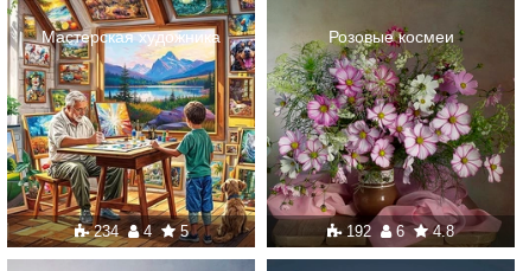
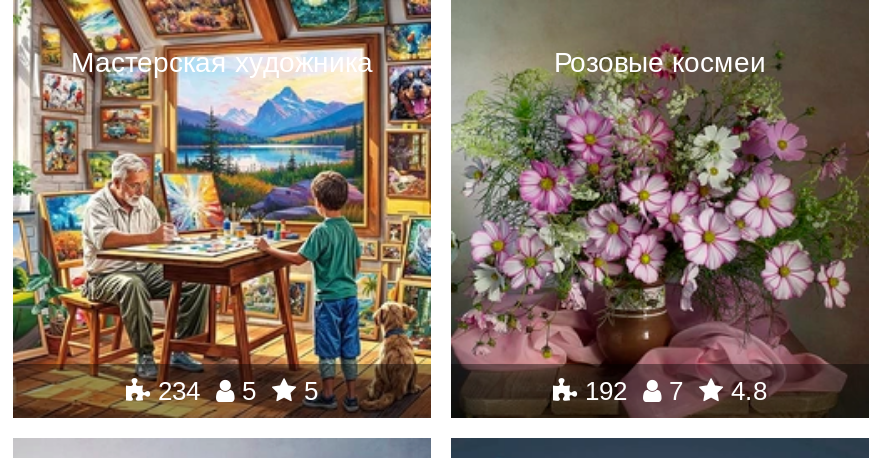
- 4
+ 5

- 192 6 4.8
+ 192 7 4.8
